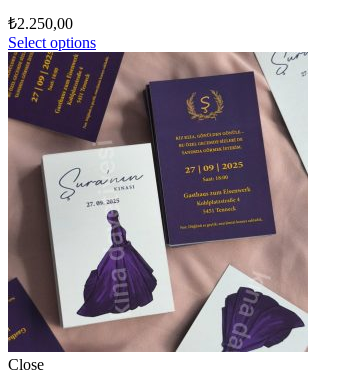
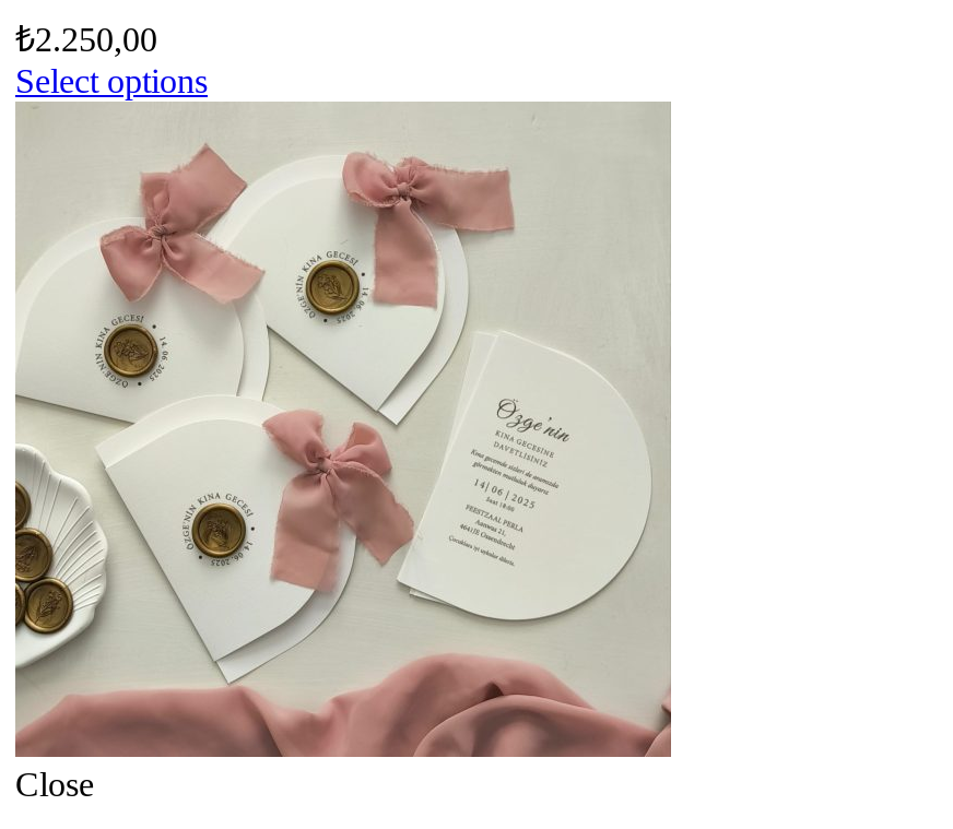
- [image]
+ [image]
